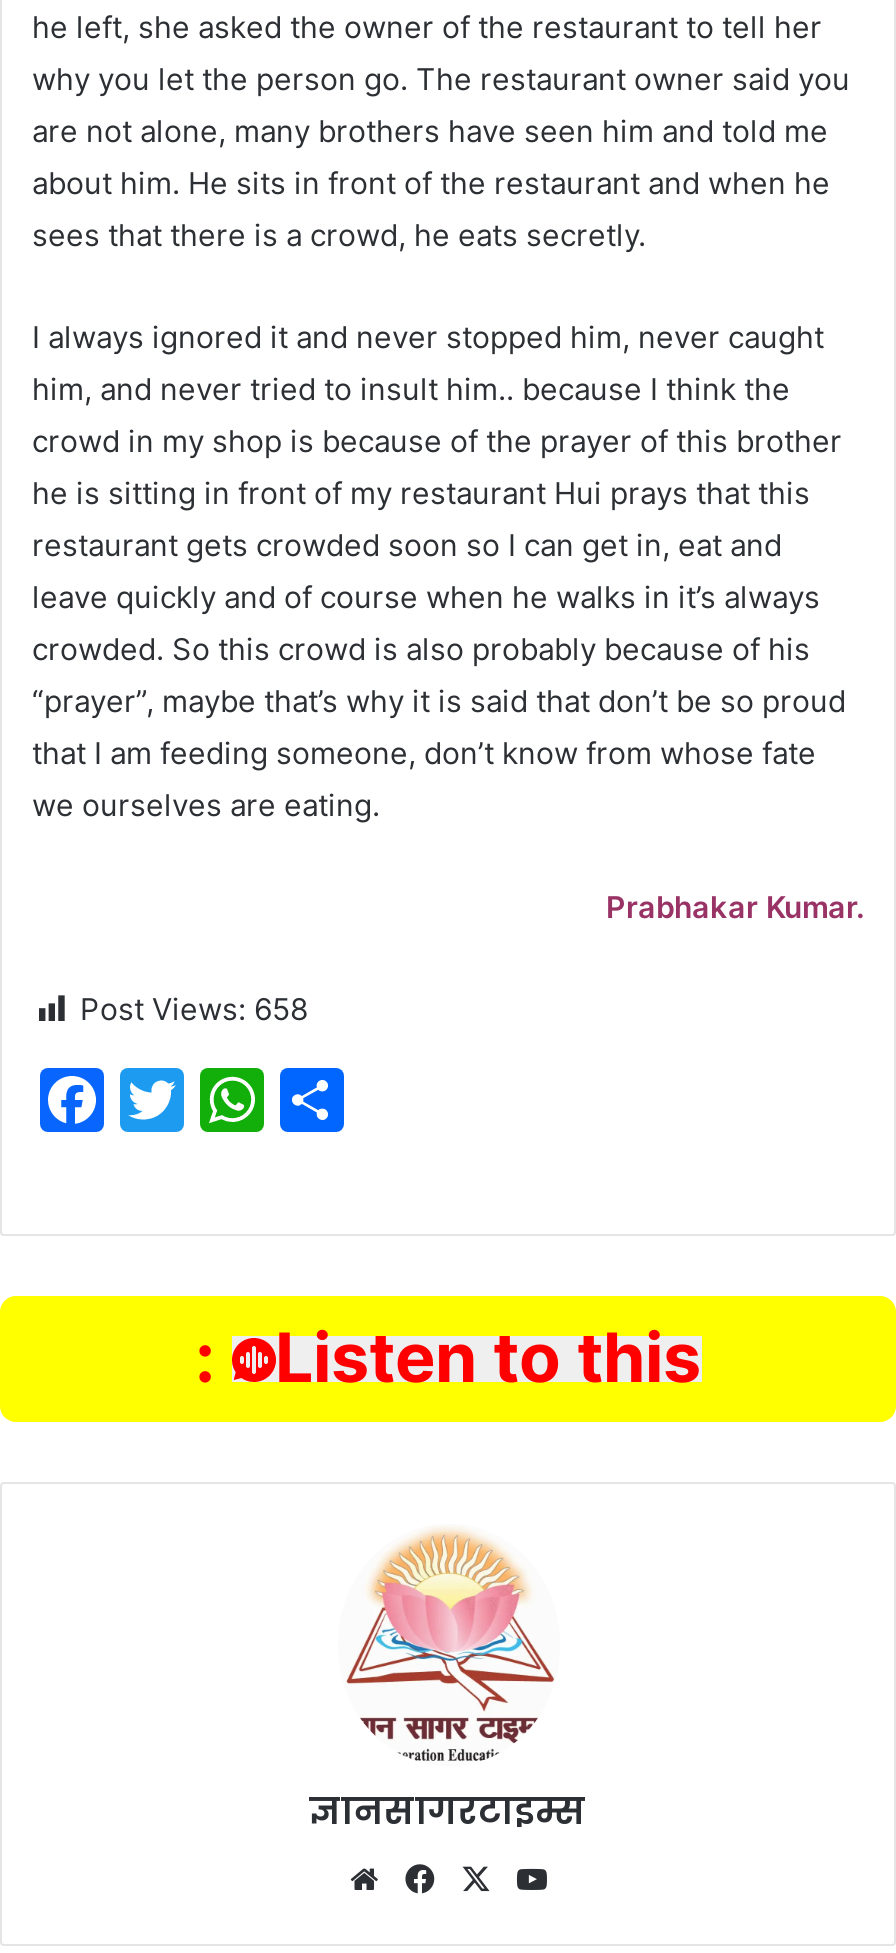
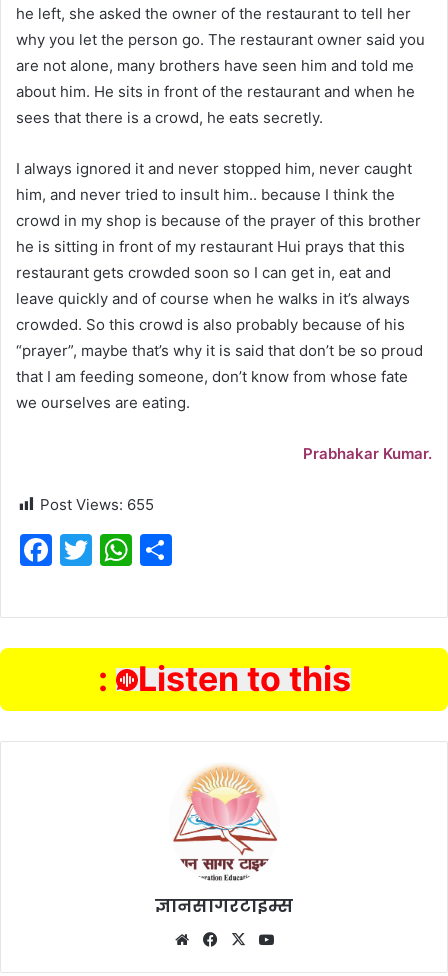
- Post Views: 658
+ Post Views: 655
